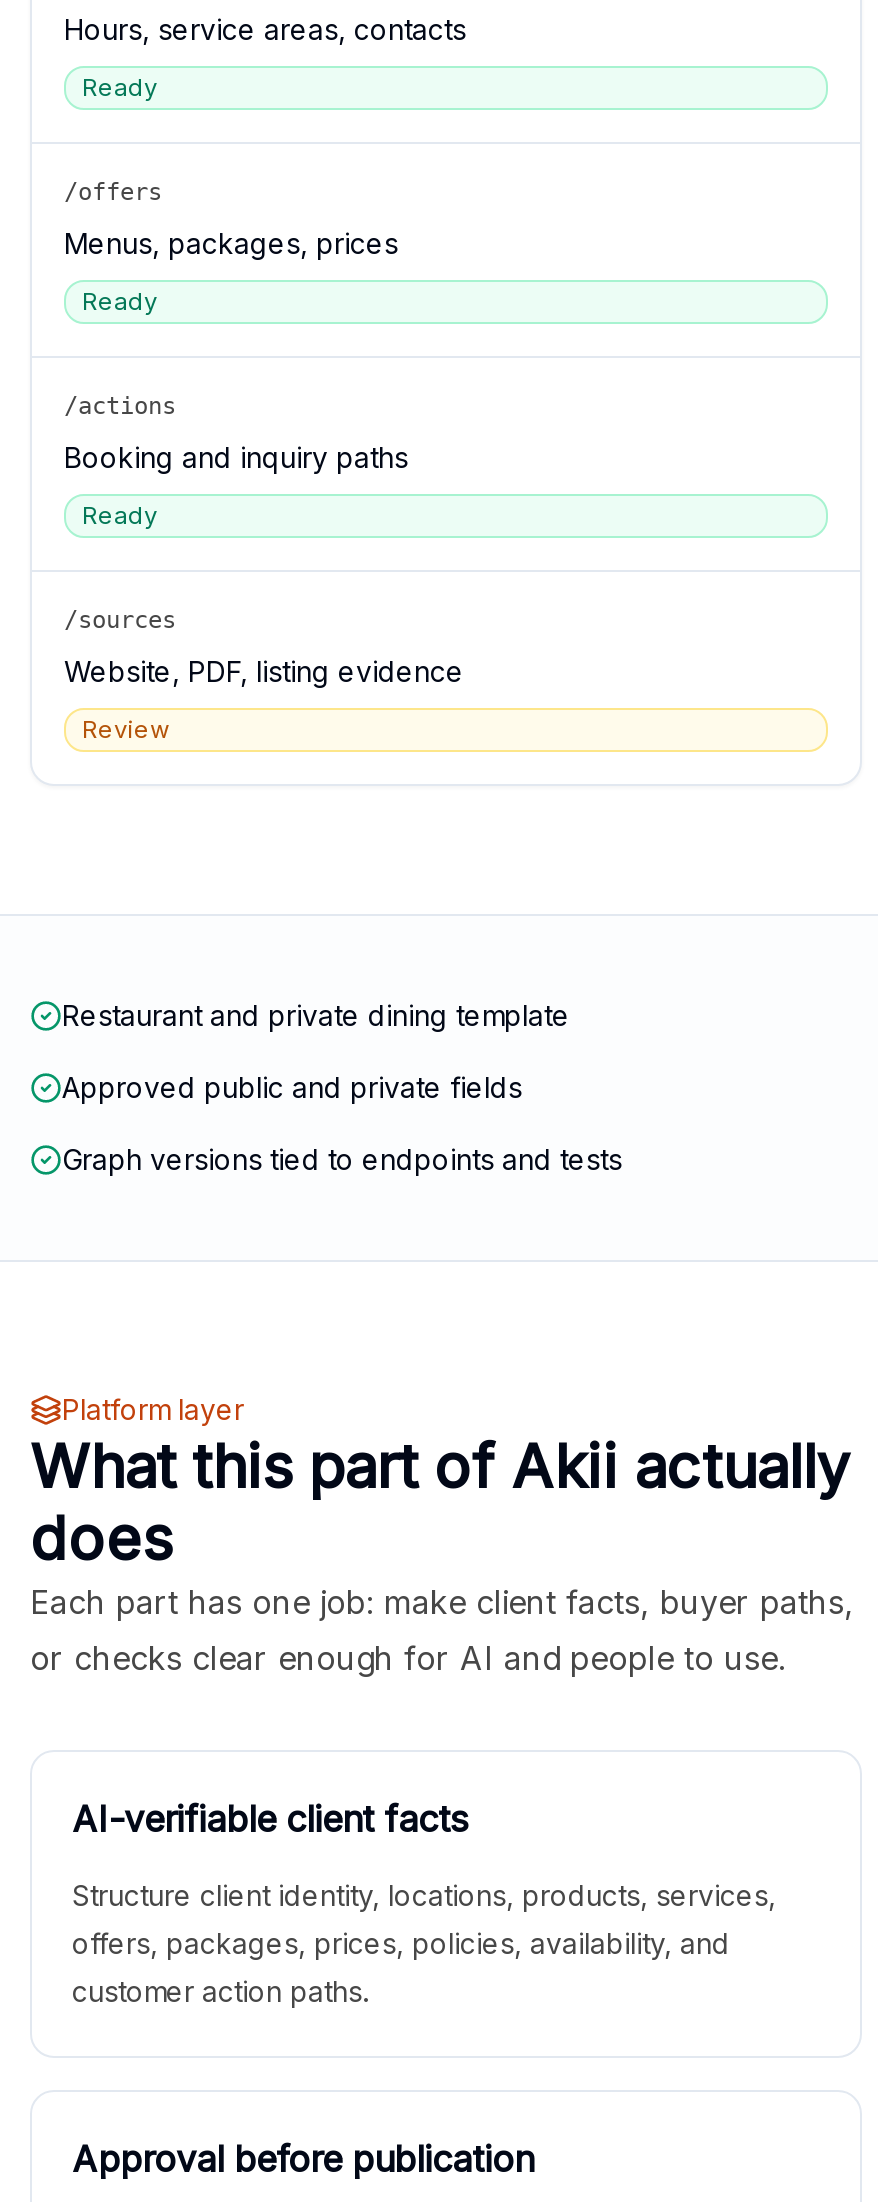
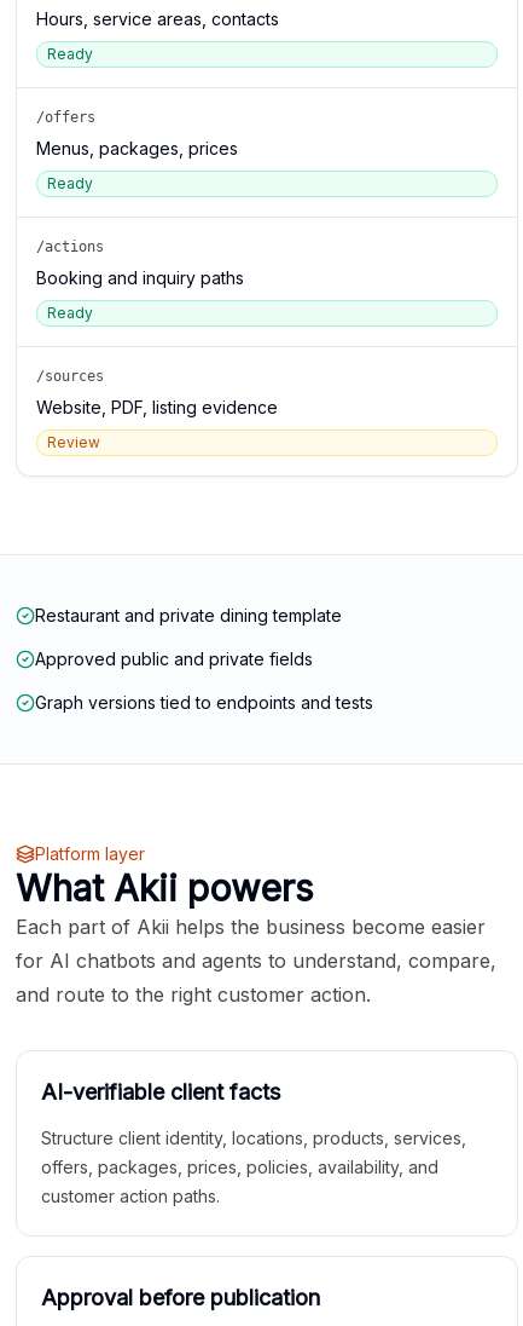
- What this part of Akii actually
- does
- Each part has one job: make client facts, buyer paths,
- or checks clear enough for AI and people to use.
+ What Akii powers
+ Each part of Akii helps the business become easier
+ for AI chatbots and agents to understand, compare,
+ and route to the right customer action.
